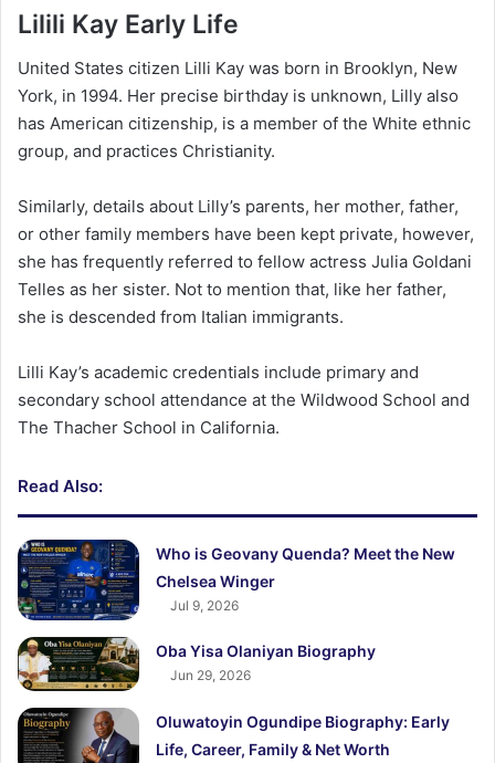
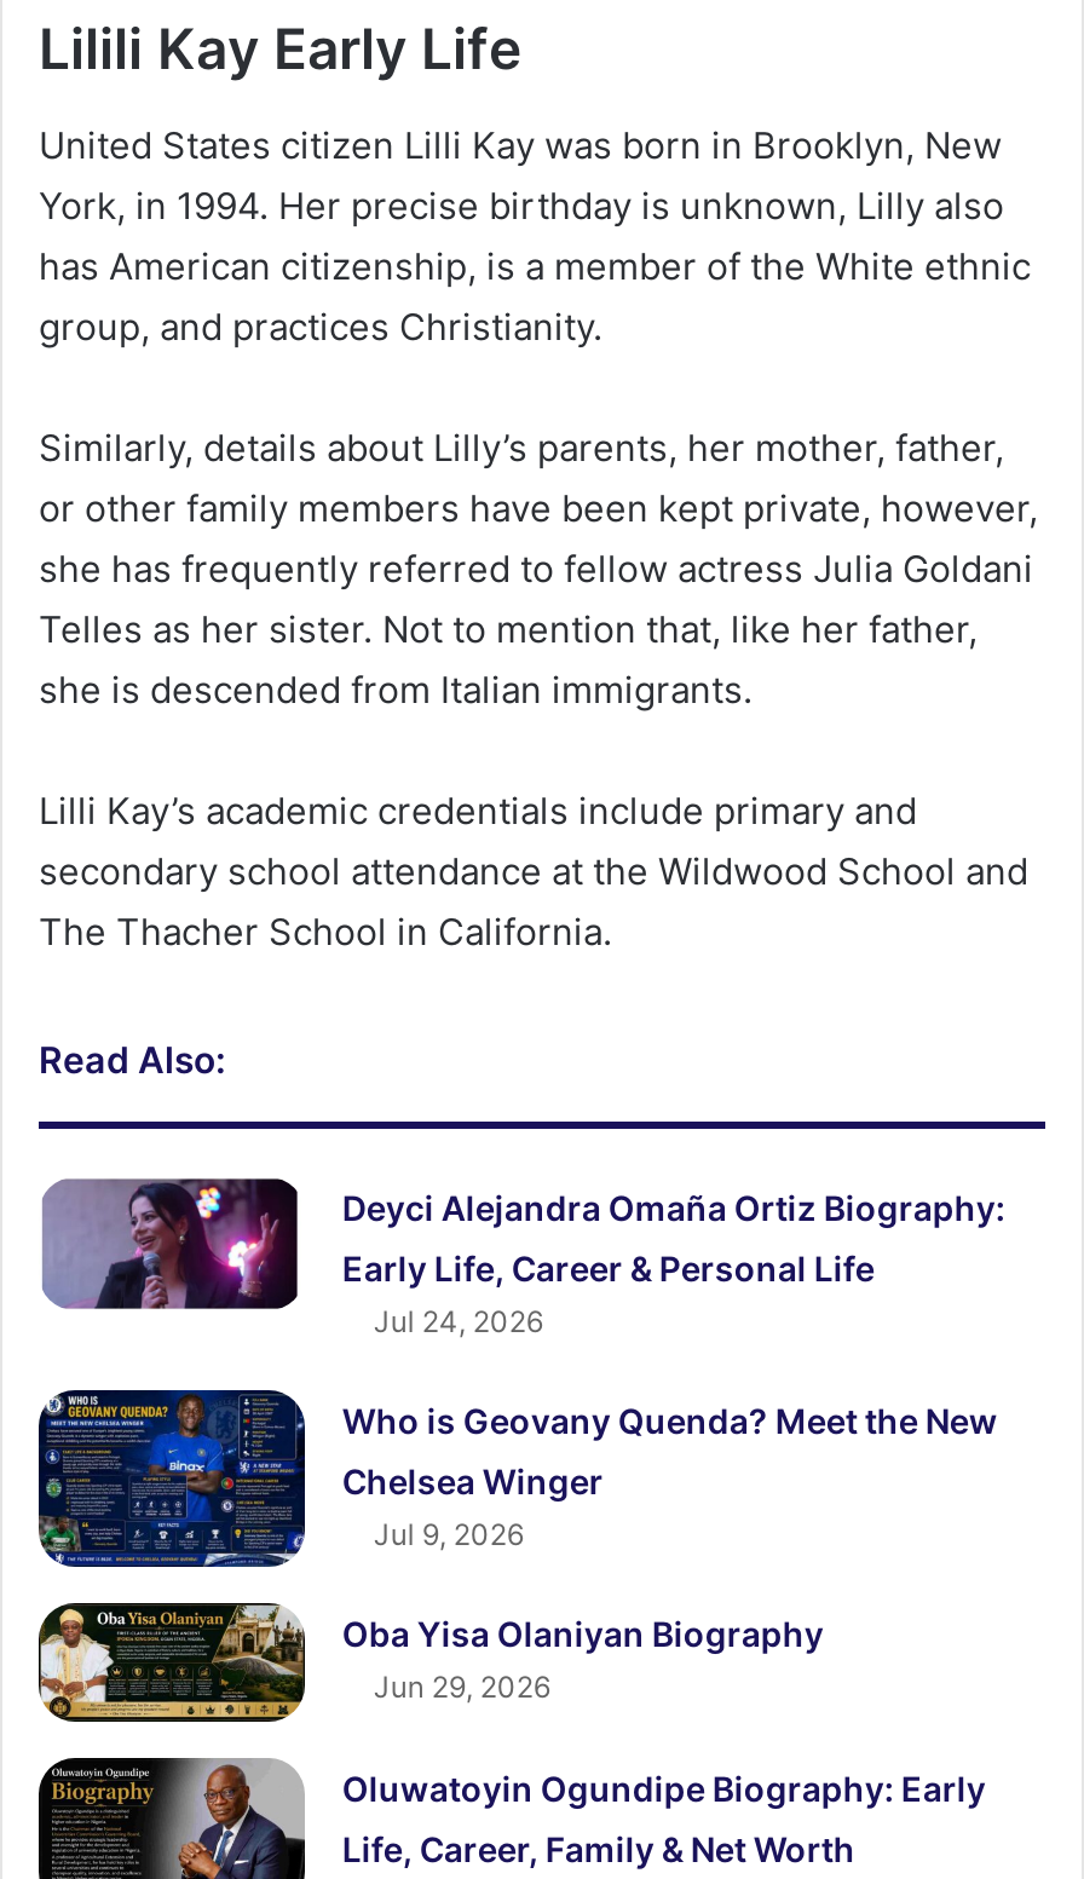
+ [image]
+ Deyci Alejandra Omaña Ortiz Biography:
+ Early Life, Career & Personal Life
+ Jul 24, 2026
